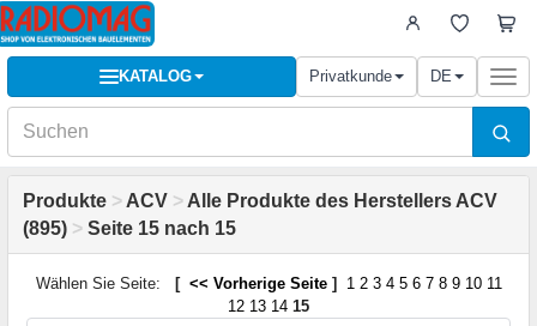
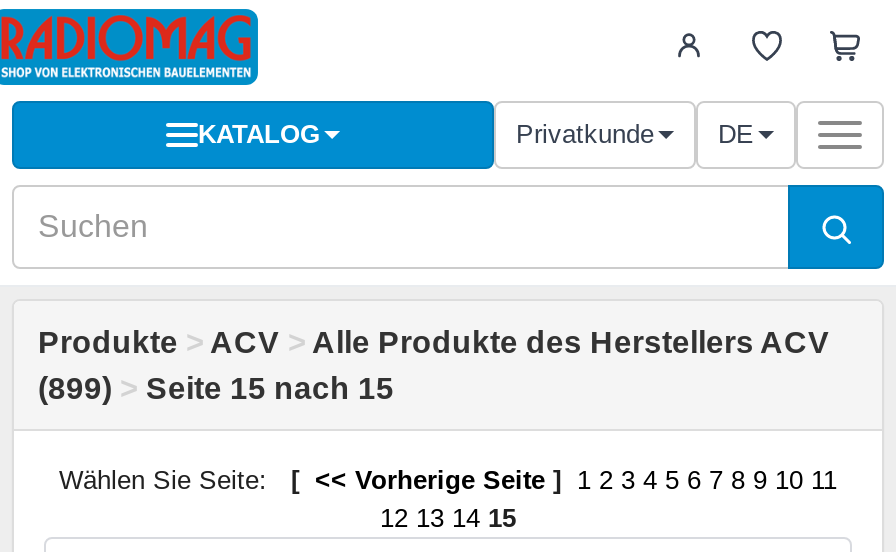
- (895) > Seite 15 nach 15
+ (899) > Seite 15 nach 15
